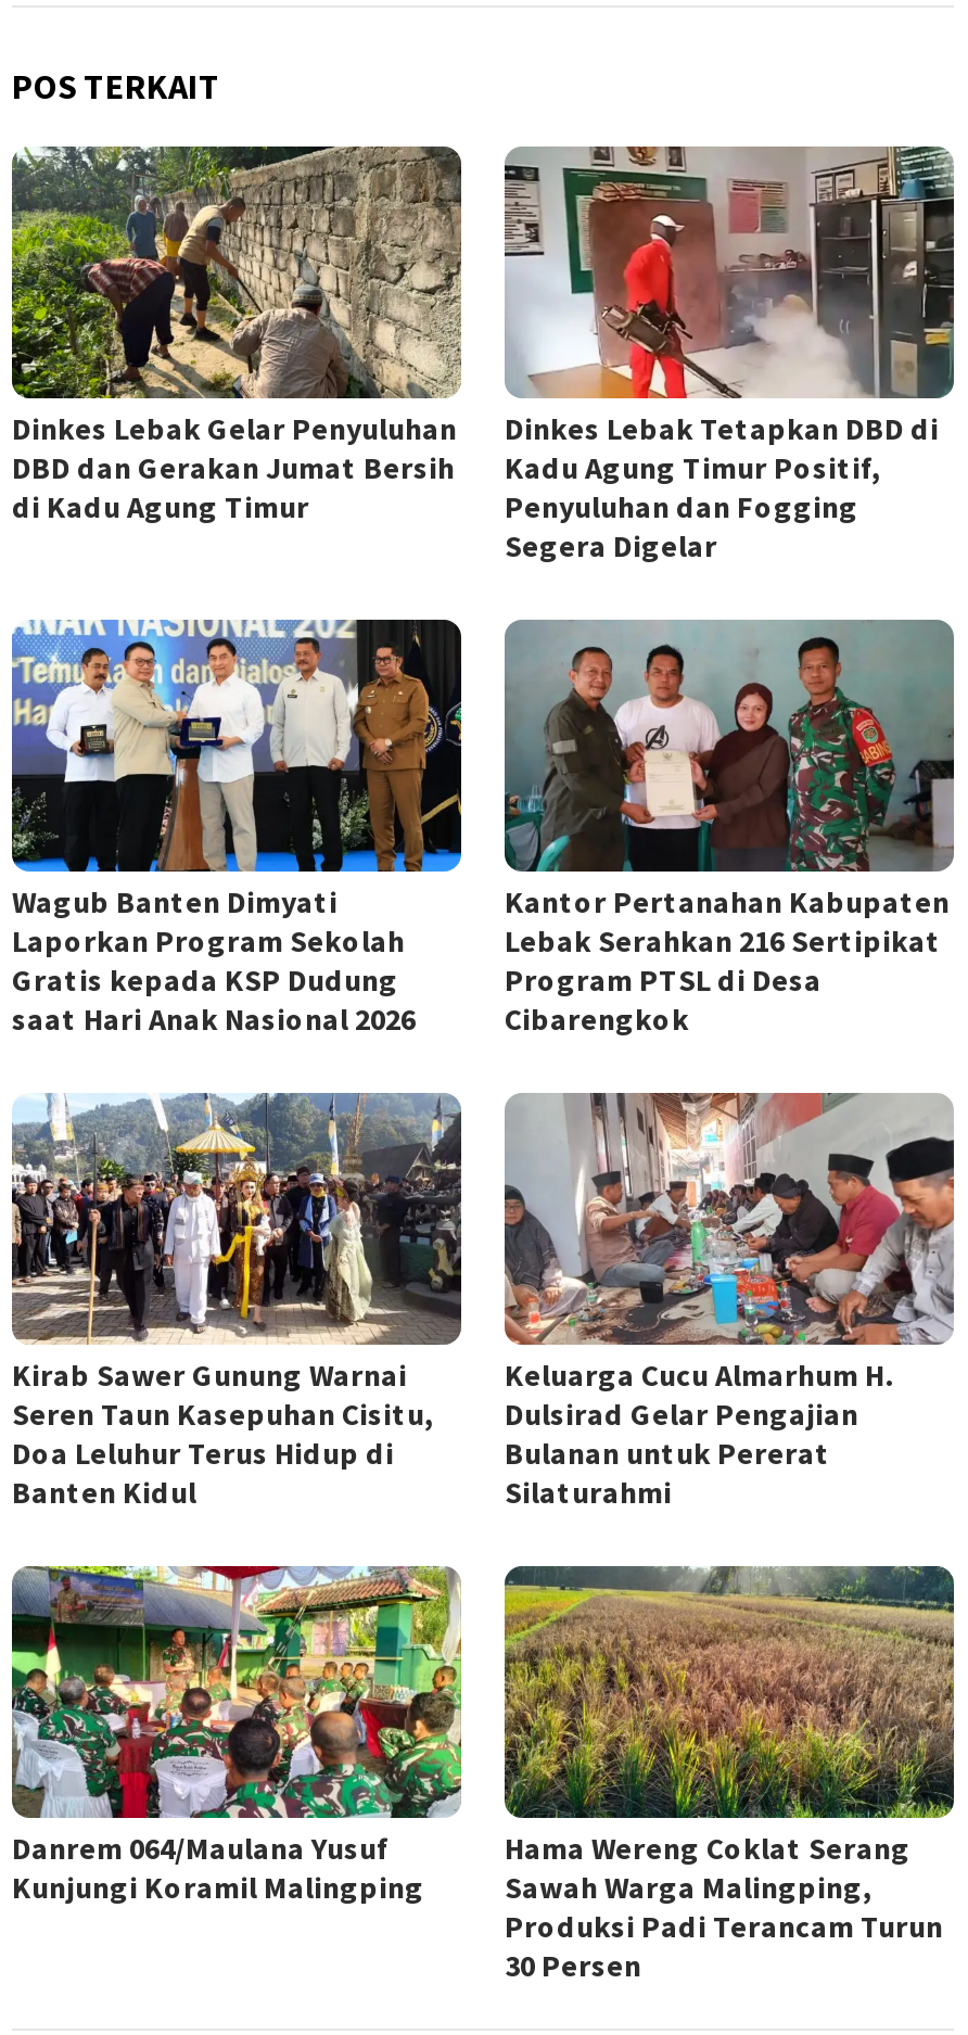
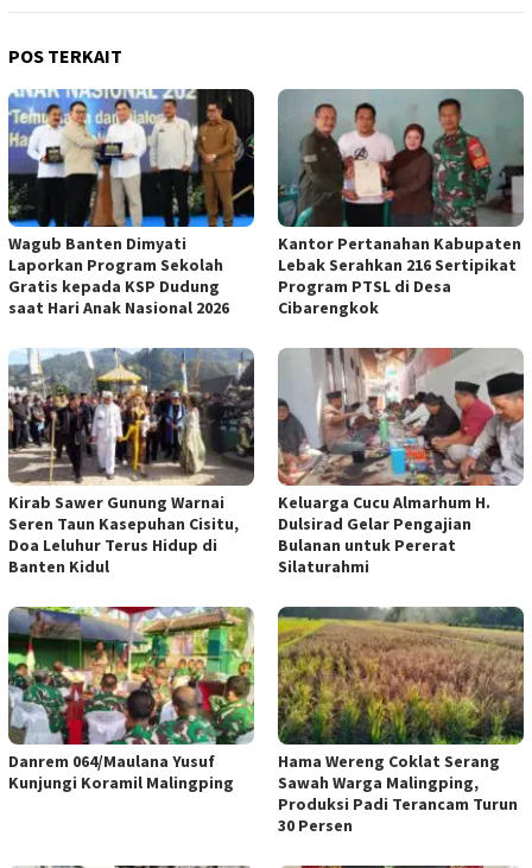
- [image]
- Dinkes Lebak Gelar Penyuluhan
- DBD dan Gerakan Jumat Bersih
- di Kadu Agung Timur

- [image]
- Dinkes Lebak Tetapkan DBD di
- Kadu Agung Timur Positif,
- Penyuluhan dan Fogging
- Segera Digelar
